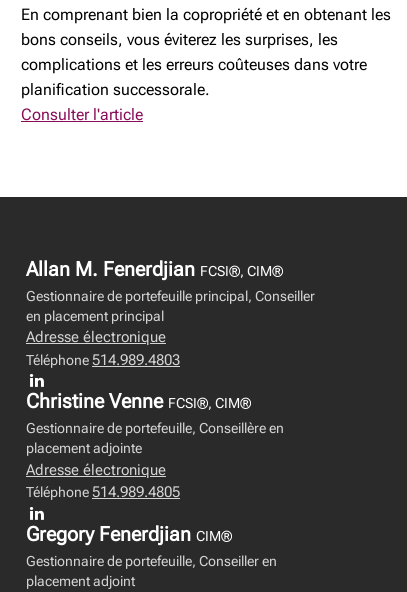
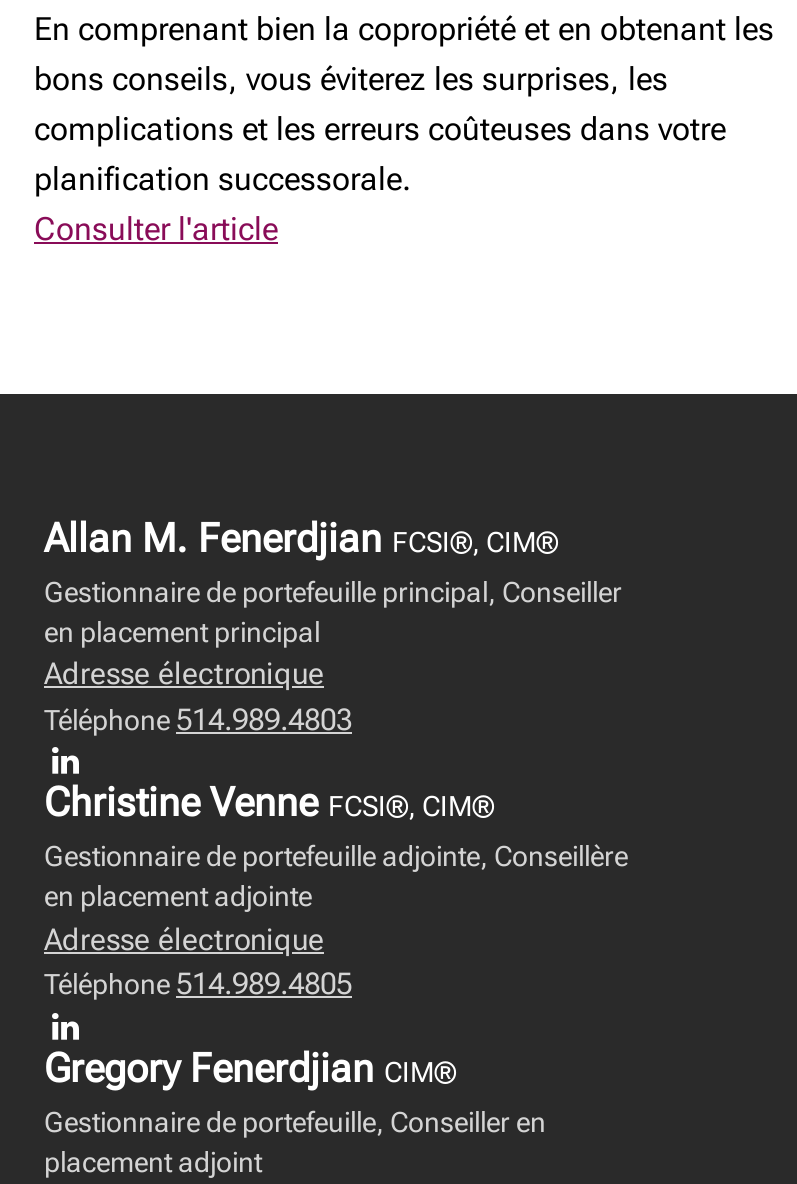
- Gestionnaire de portefeuille, Conseillère en
- placement adjointe
+ Gestionnaire de portefeuille adjointe, Conseillère
+ en placement adjointe
